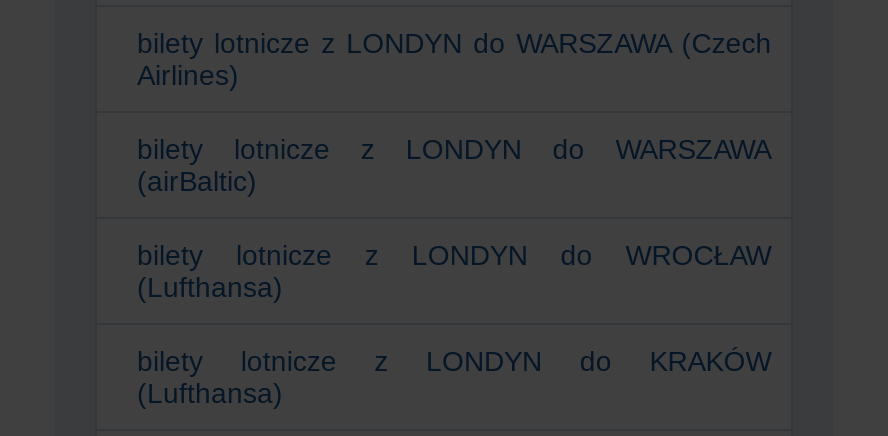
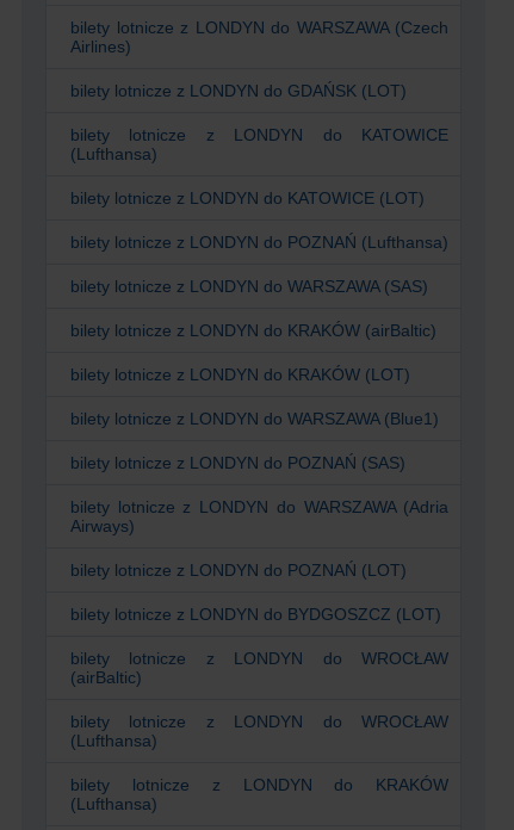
- bilety lotnicze z LONDYN do WARSZAWA
+ bilety lotnicze z LONDYN do GDAŃSK (LOT)
+ bilety lotnicze z LONDYN do KATOWICE
+ (Lufthansa)
+ bilety lotnicze z LONDYN do KATOWICE (LOT)
+ bilety lotnicze z LONDYN do POZNAŃ (Lufthansa)
+ bilety lotnicze z LONDYN do WARSZAWA (SAS)
+ bilety lotnicze z LONDYN do KRAKÓW (airBaltic)
+ bilety lotnicze z LONDYN do KRAKÓW (LOT)
+ bilety lotnicze z LONDYN do WARSZAWA (Blue1)
+ bilety lotnicze z LONDYN do POZNAŃ (SAS)
+ bilety lotnicze z LONDYN do WARSZAWA (Adria
+ Airways)
+ bilety lotnicze z LONDYN do POZNAŃ (LOT)
+ bilety lotnicze z LONDYN do BYDGOSZCZ (LOT)
+ bilety lotnicze z LONDYN do WROCŁAW
